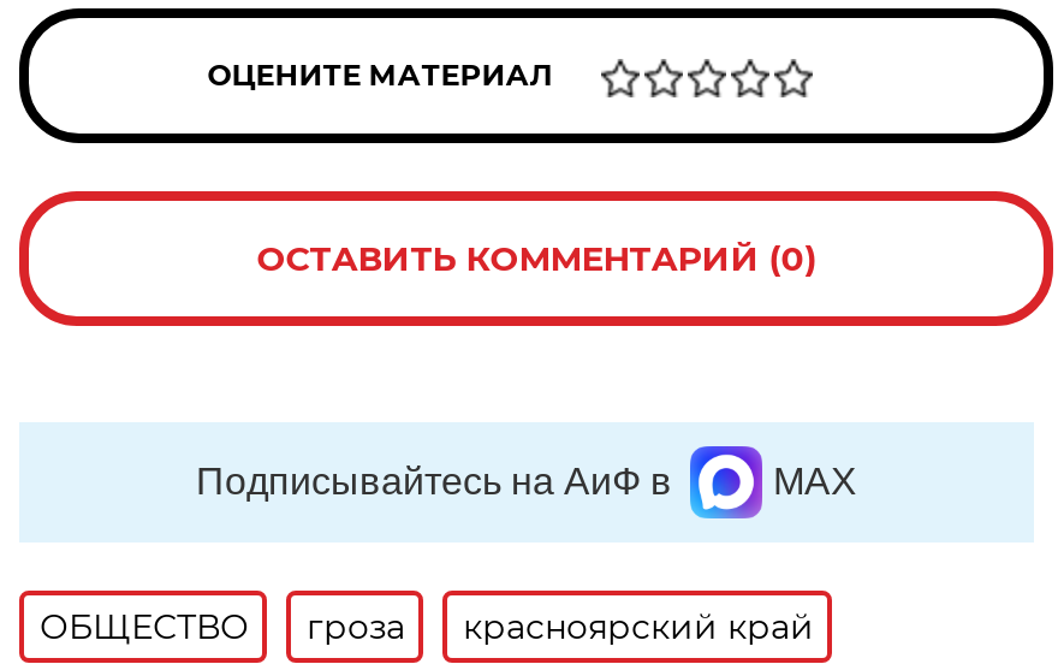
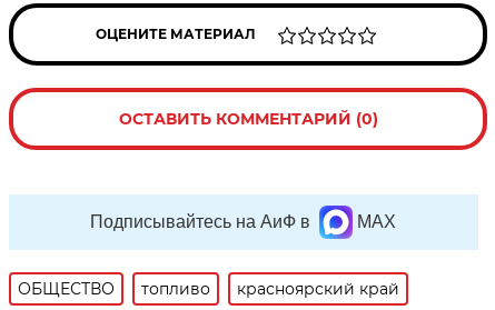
- гроза
+ топливо
